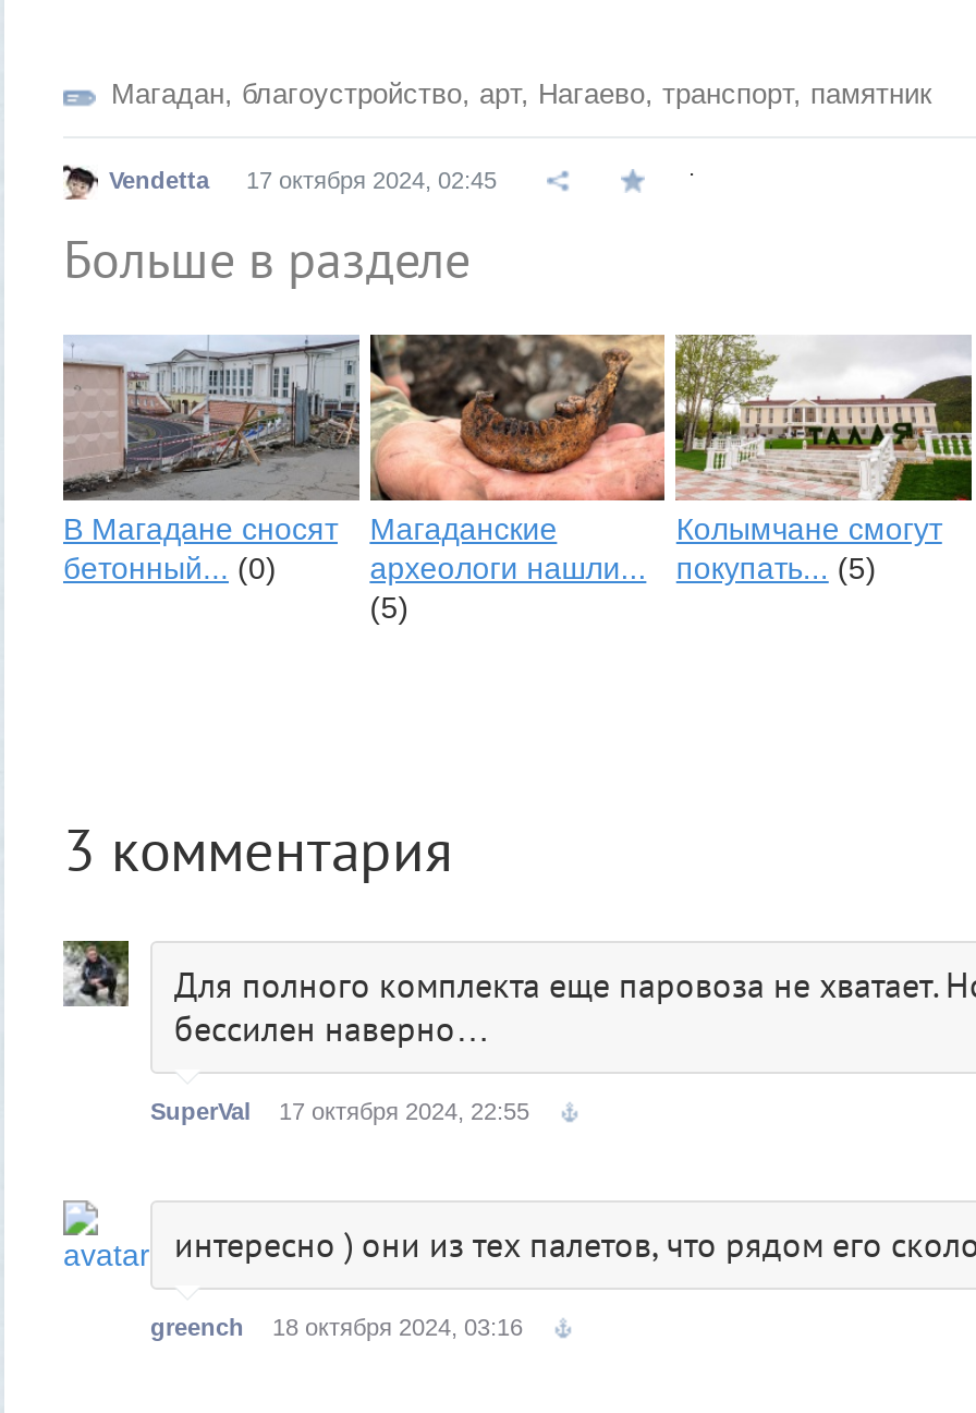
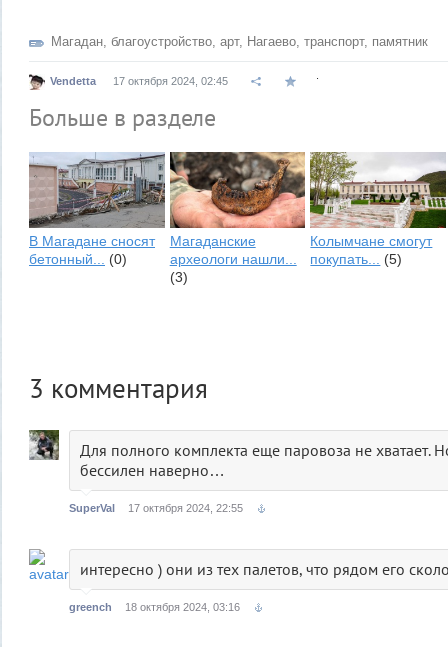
- (5)
+ (3)
